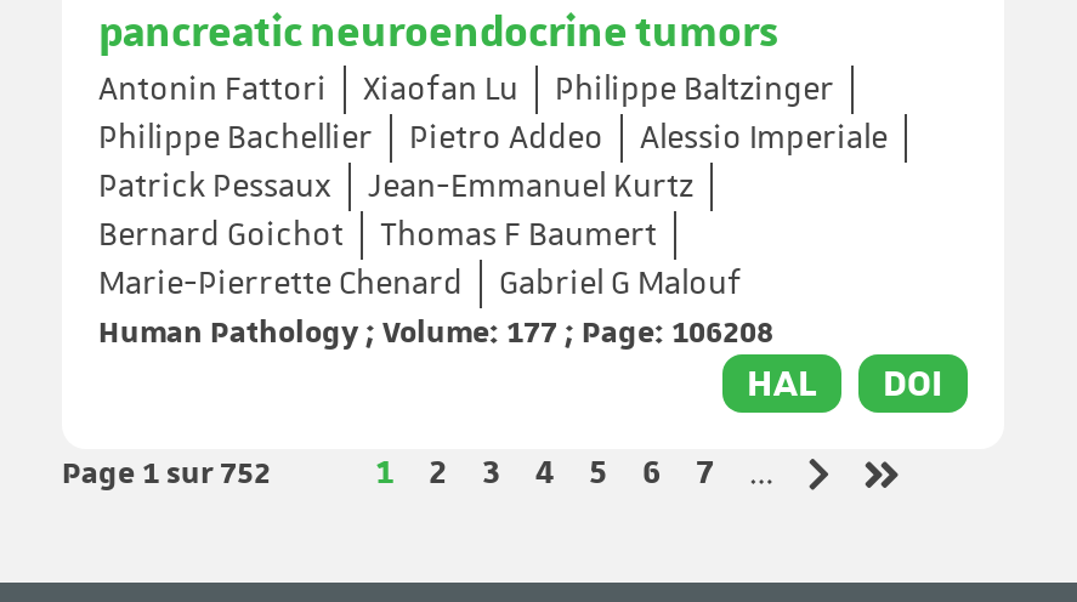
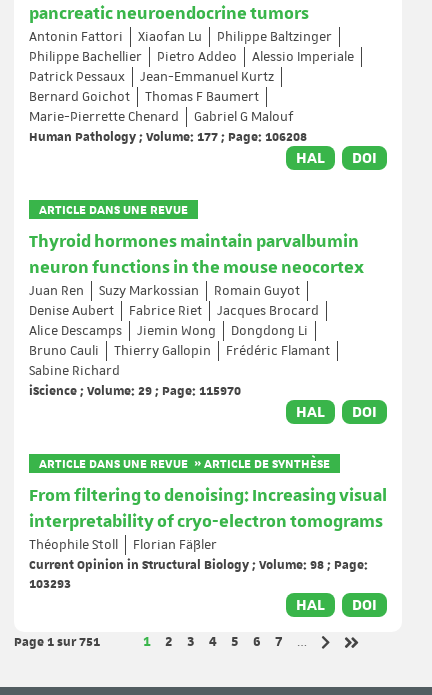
- Page 1 sur 752
+ ARTICLE DANS UNE REVUE
+ Thyroid hormones maintain parvalbumin
+ neuron functions in the mouse neocortex
+ Juan Ren
+ Suzy Markossian
+ Romain Guyot
+ Denise Aubert
+ Fabrice Riet
+ Jacques Brocard
+ Alice Descamps
+ Jiemin Wong
+ Dongdong Li
+ Bruno Cauli
+ Thierry Gallopin
+ Frédéric Flamant
+ Sabine Richard
+ iScience ; Volume: 29 ; Page: 115970
+ HAL
+ DOI
+ ARTICLE DANS UNE REVUE » ARTICLE DE SYNTHÈSE
+ From filtering to denoising: Increasing visual
+ interpretability of cryo-electron tomograms
+ Théophile Stoll
+ Florian Fäßler
+ Current Opinion in Structural Biology ; Volume: 98 ; Page:
+ 103293
+ HAL
+ DOI
+ Page 1sur 751
